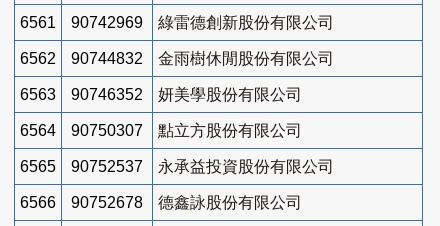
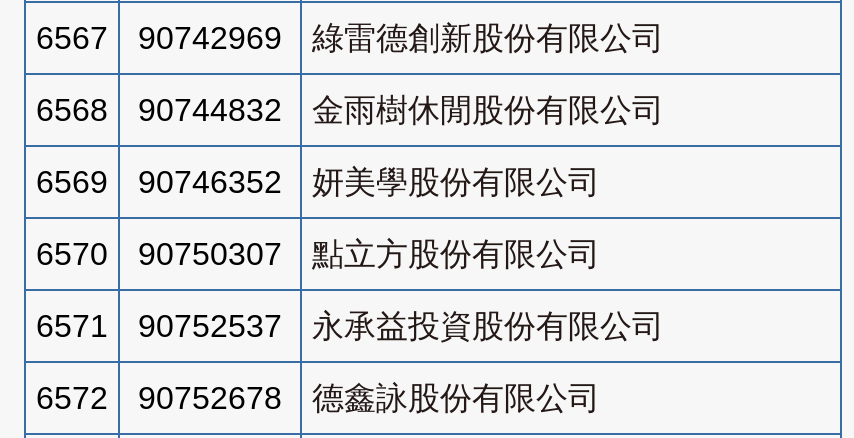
- 6561 90742969 綠雷德創新股份有限公司
+ 6567 90742969 綠雷德創新股份有限公司

- 6562 90744832 金雨樹休閒股份有限公司
+ 6568 90744832 金雨樹休閒股份有限公司

- 6563 90746352 妍美學股份有限公司
+ 6569 90746352 妍美學股份有限公司

- 6564 90750307 點立方股份有限公司
+ 6570 90750307 點立方股份有限公司

- 6565 90752537 永承益投資股份有限公司
+ 6571 90752537 永承益投資股份有限公司

- 6566 90752678 德鑫詠股份有限公司
+ 6572 90752678 德鑫詠股份有限公司
